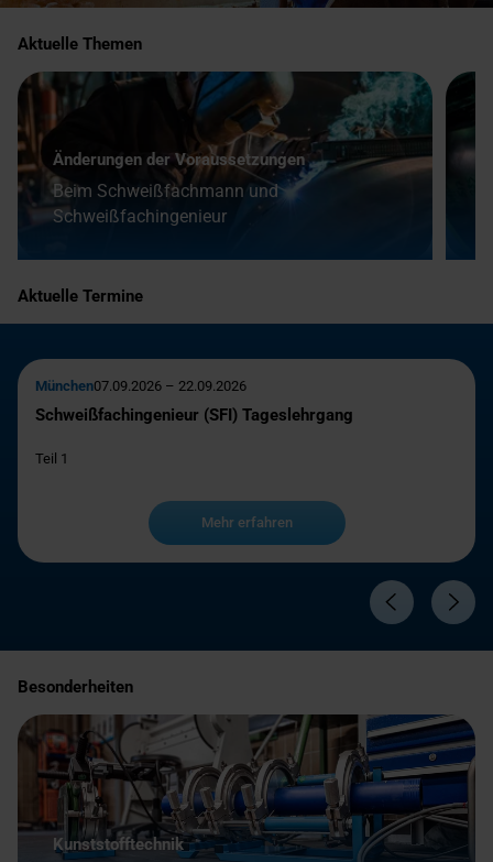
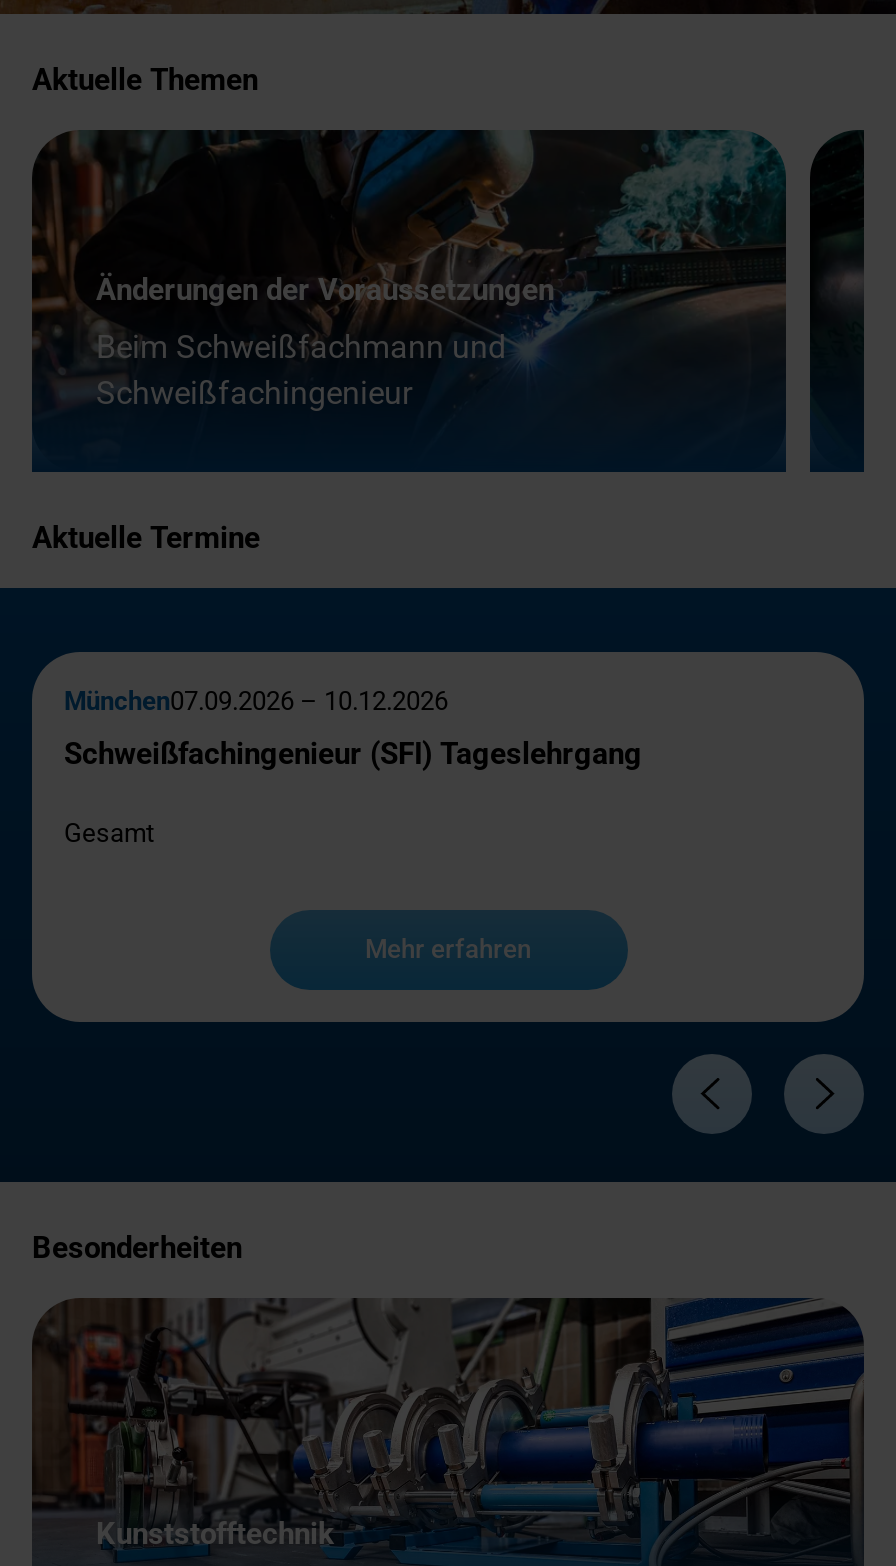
- München07.09.2026 – 22.09.2026
+ München07.09.2026 – 10.12.2026

- Teil 1
+ Gesamt
